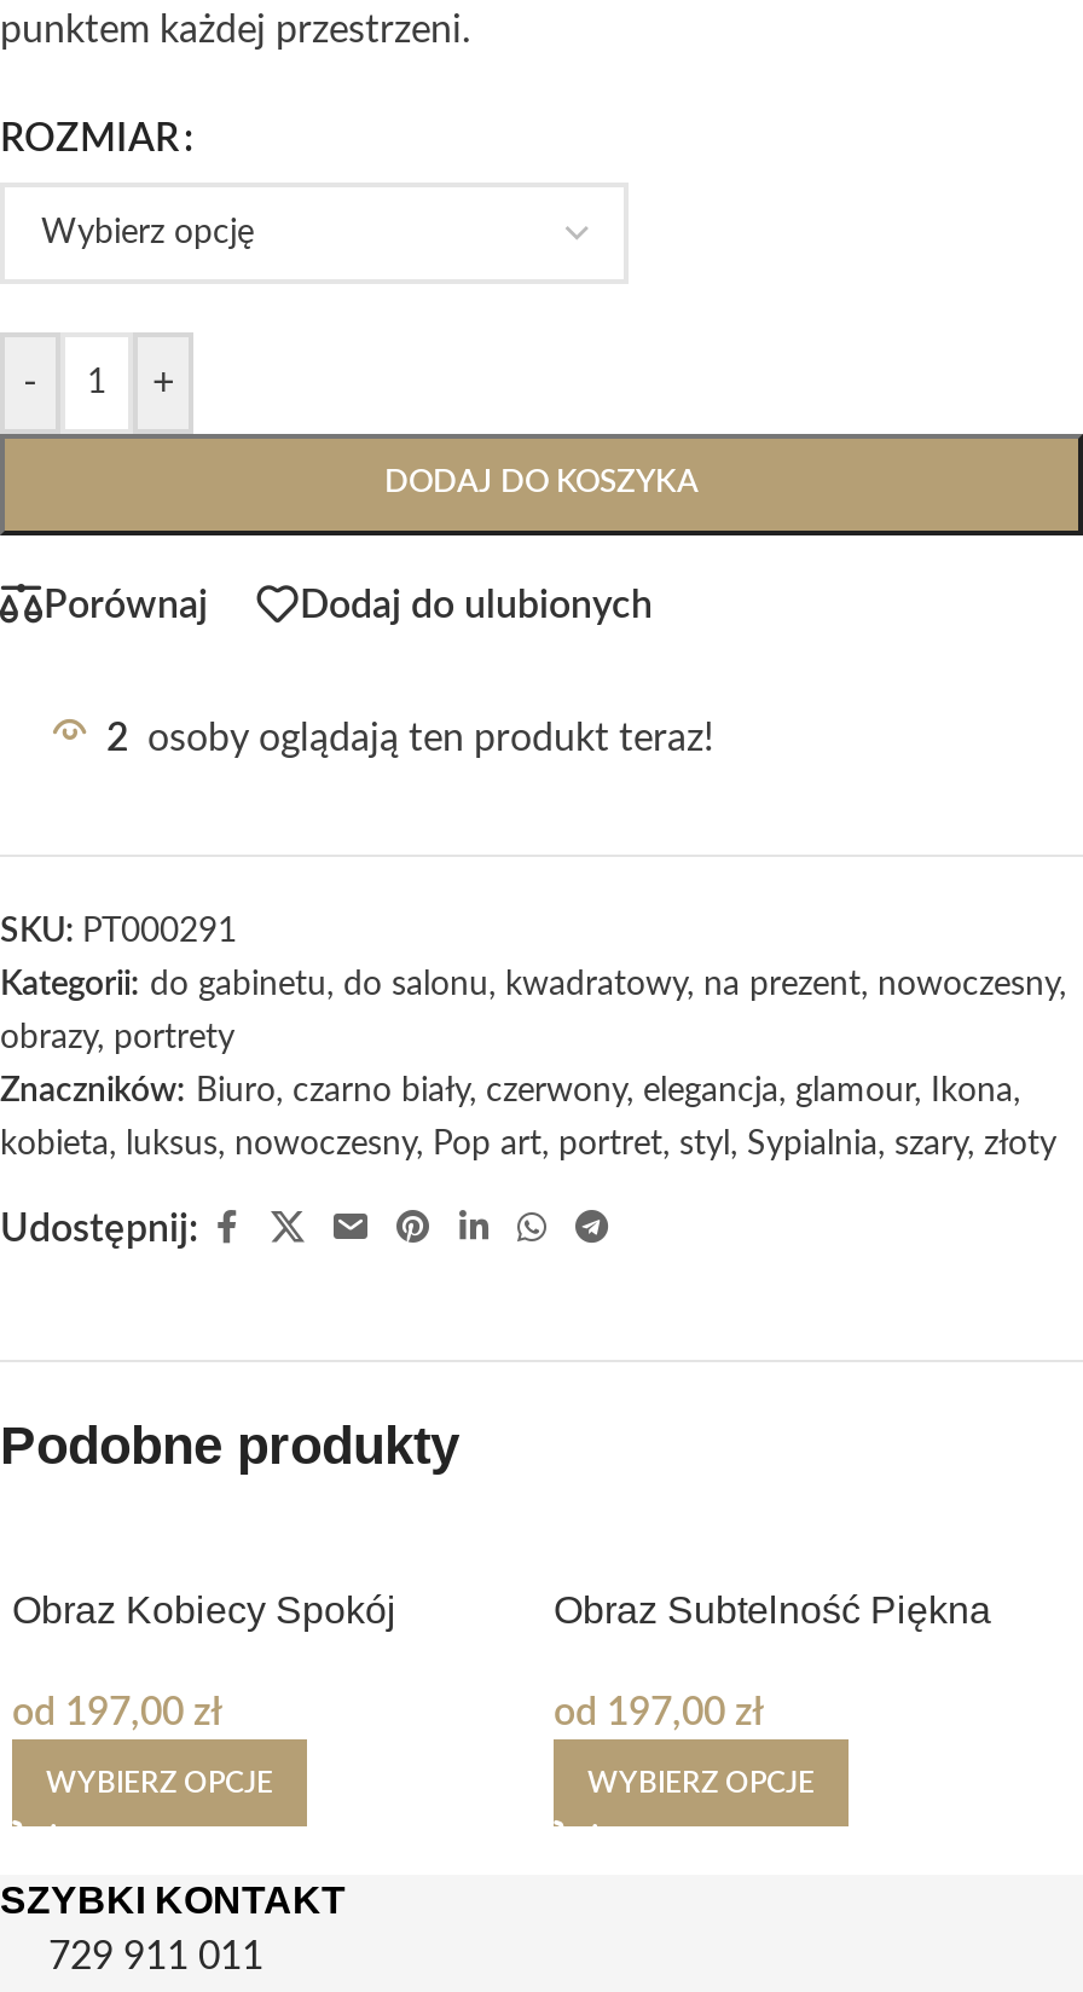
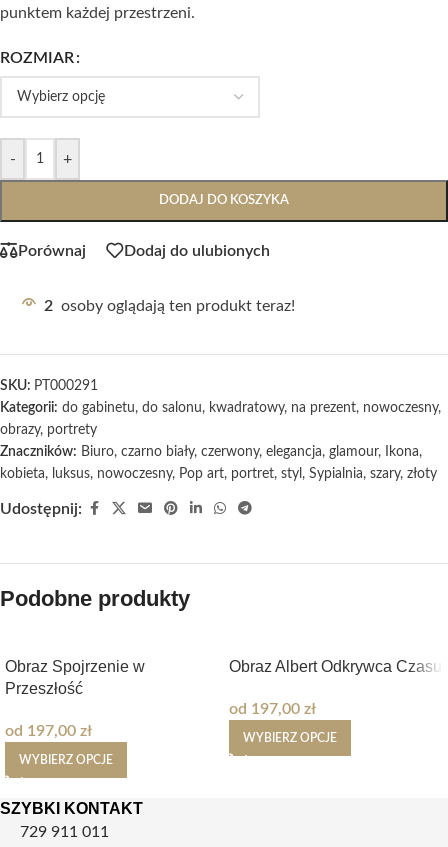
- Obraz Kobiecy Spokój
+ Obraz Spojrzenie w
+ Przeszłość

- Obraz Subtelność Piękna
+ Obraz Albert Odkrywca Czasu
